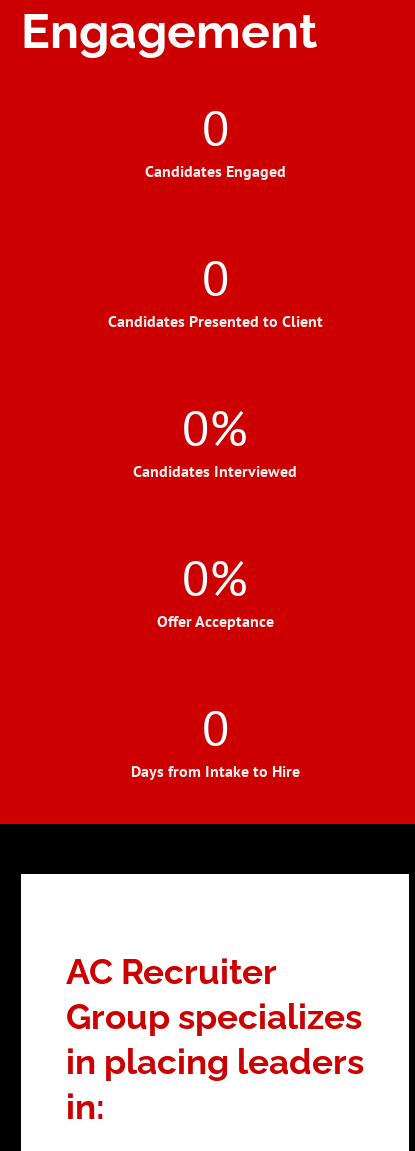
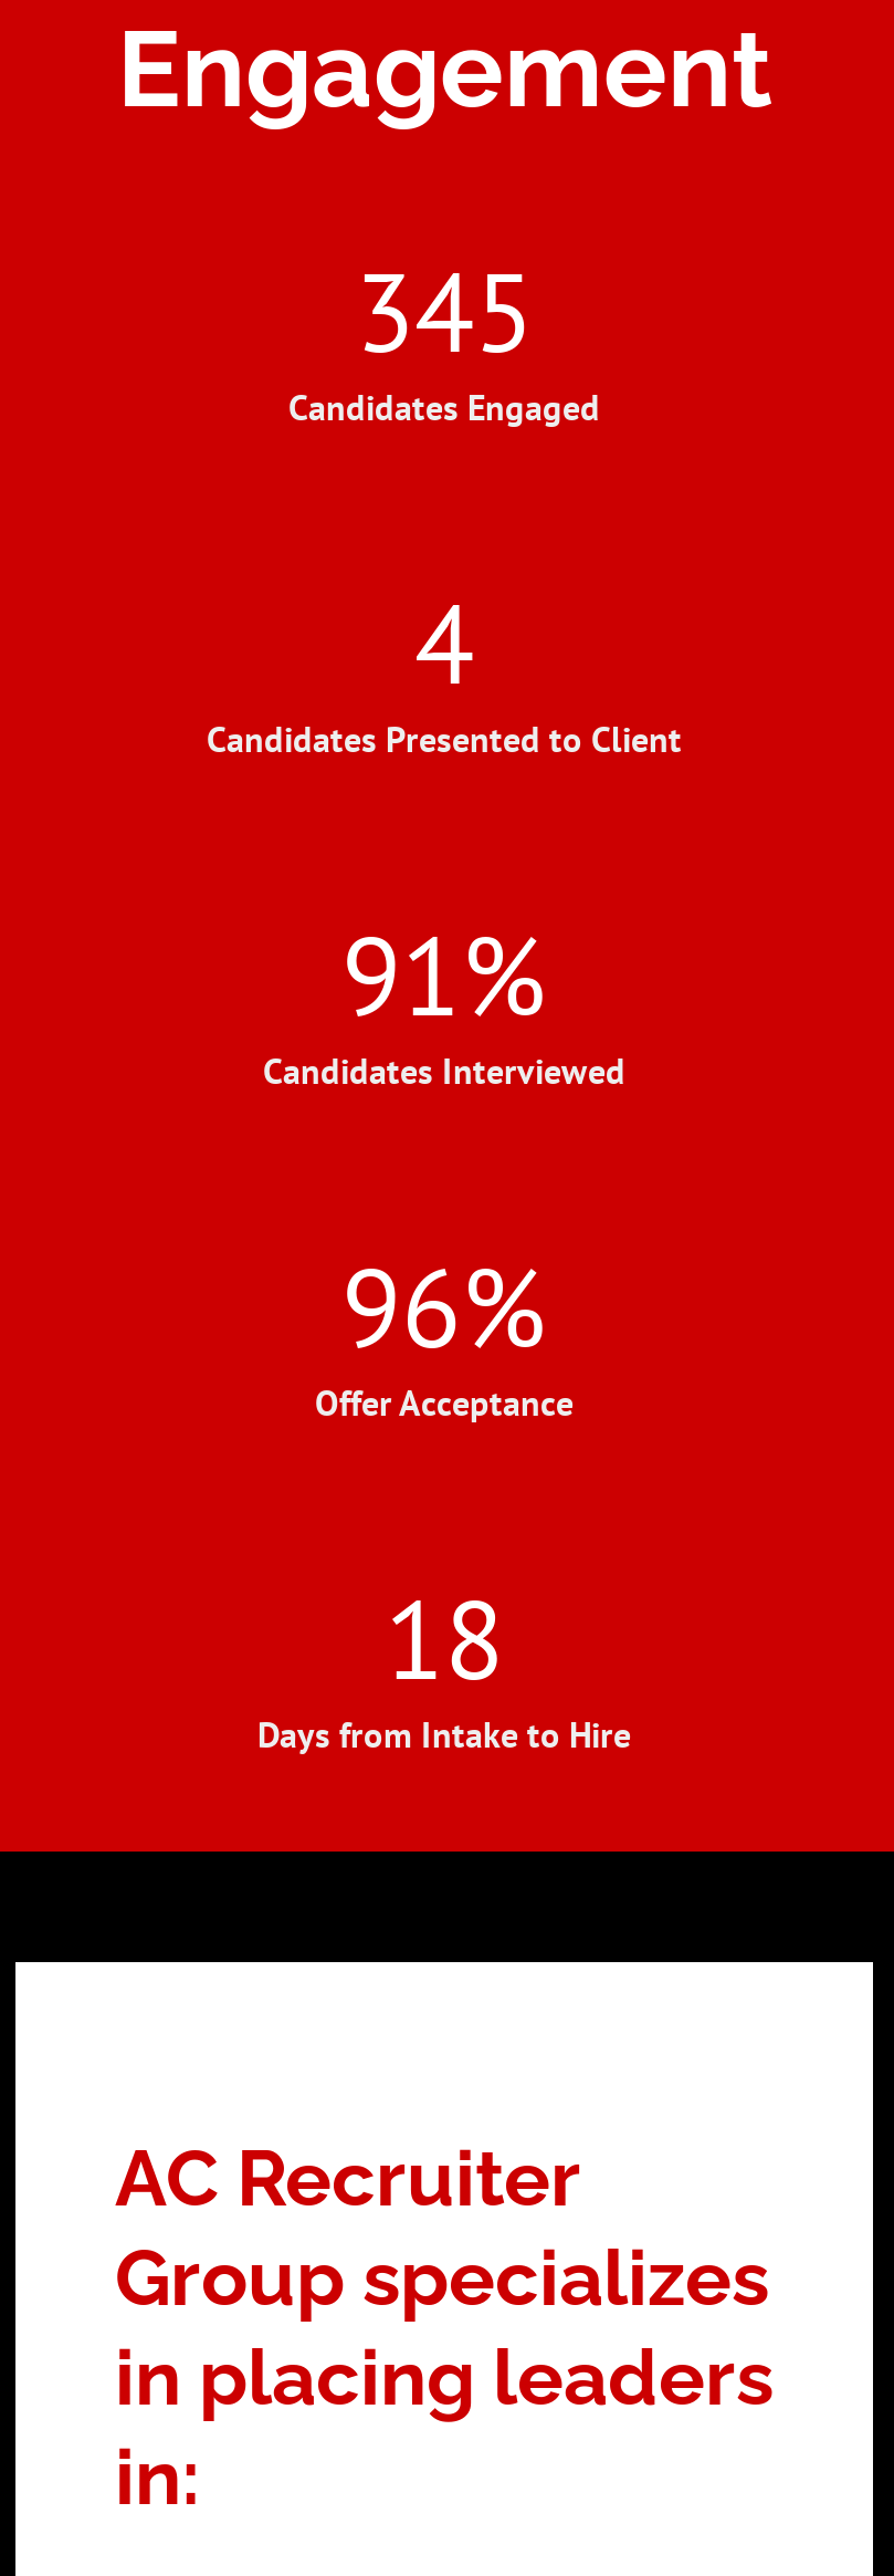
- 0
+ 345

- 0
+ 4

- 0%
+ 91%

- 0%
+ 96%

- 0
+ 18
